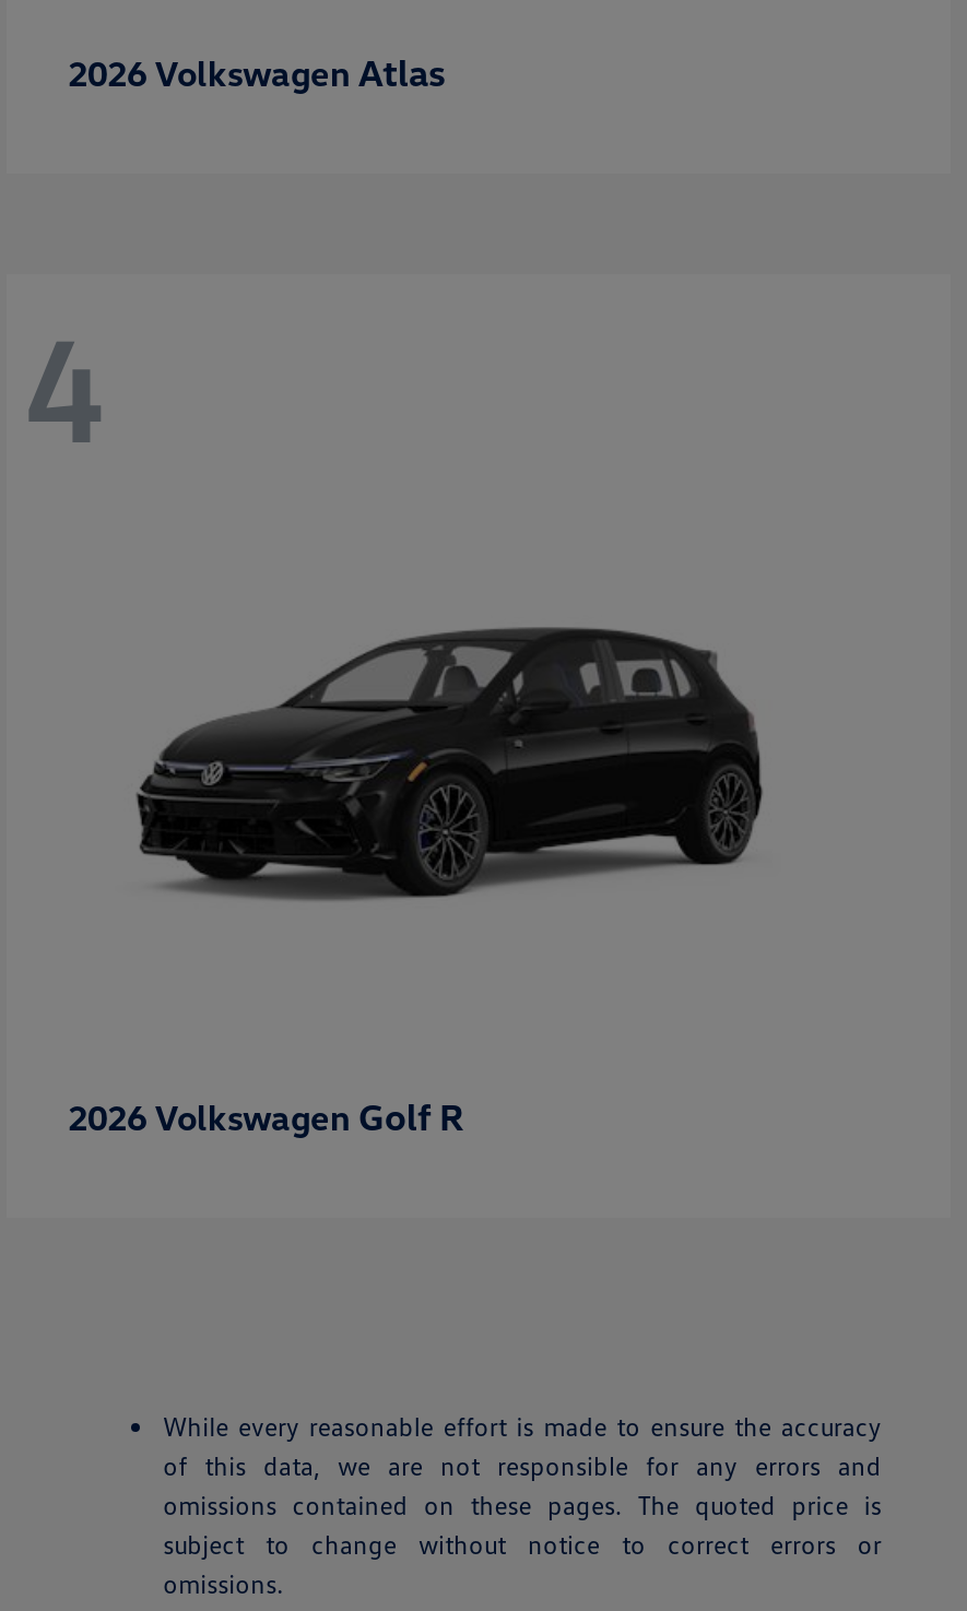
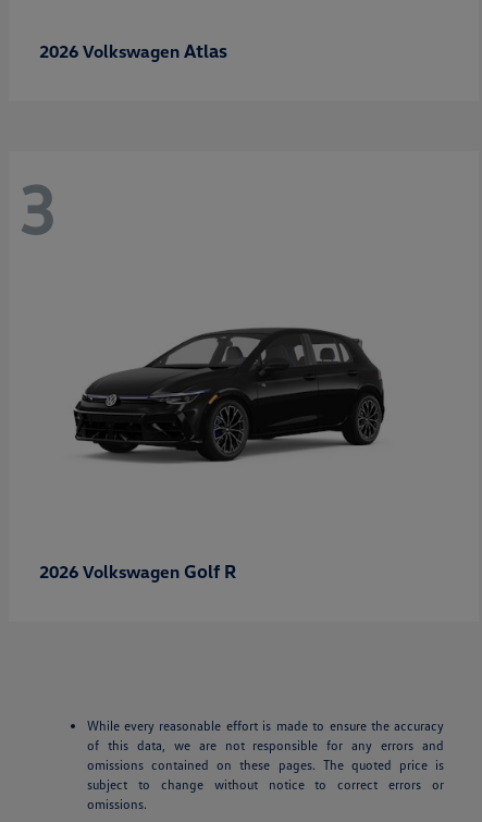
- 4
+ 3
